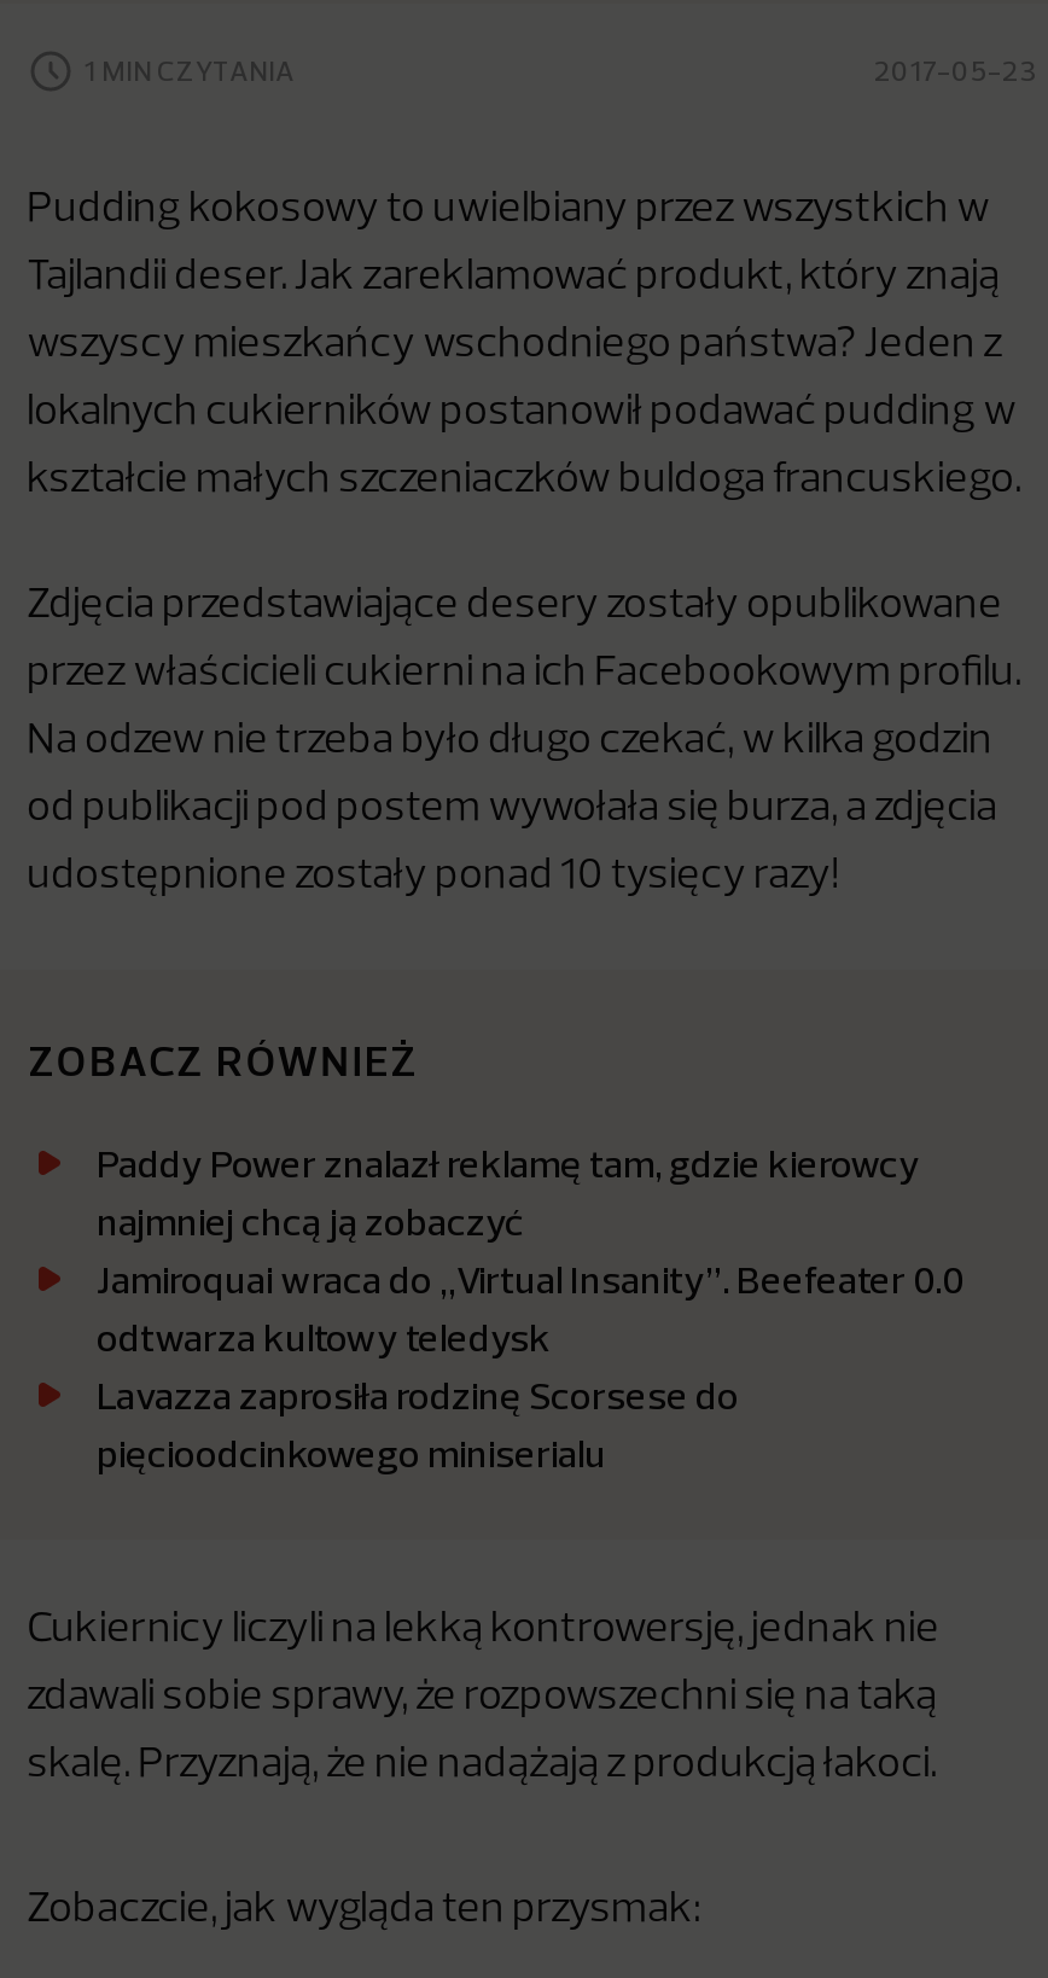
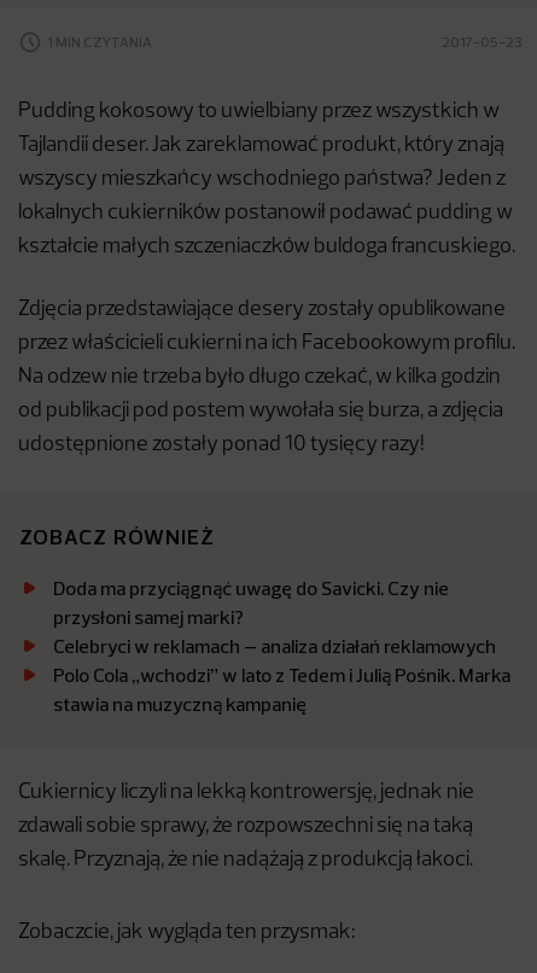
- Paddy Power znalazł reklamę tam, gdzie kierowcy
- najmniej chcą ją zobaczyć
- Jamiroquai wraca do „Virtual Insanity”. Beefeater 0.0
- odtwarza kultowy teledysk
- Lavazza zaprosiła rodzinę Scorsese do
- pięcioodcinkowego miniserialu
+ Doda ma przyciągnąć uwagę do Savicki. Czy nie
+ przysłoni samej marki?
+ Celebryci w reklamach – analiza działań reklamowych
+ Polo Cola „wchodzi” w lato z Tedem i Julią Pośnik. Marka
+ stawia na muzyczną kampanię
